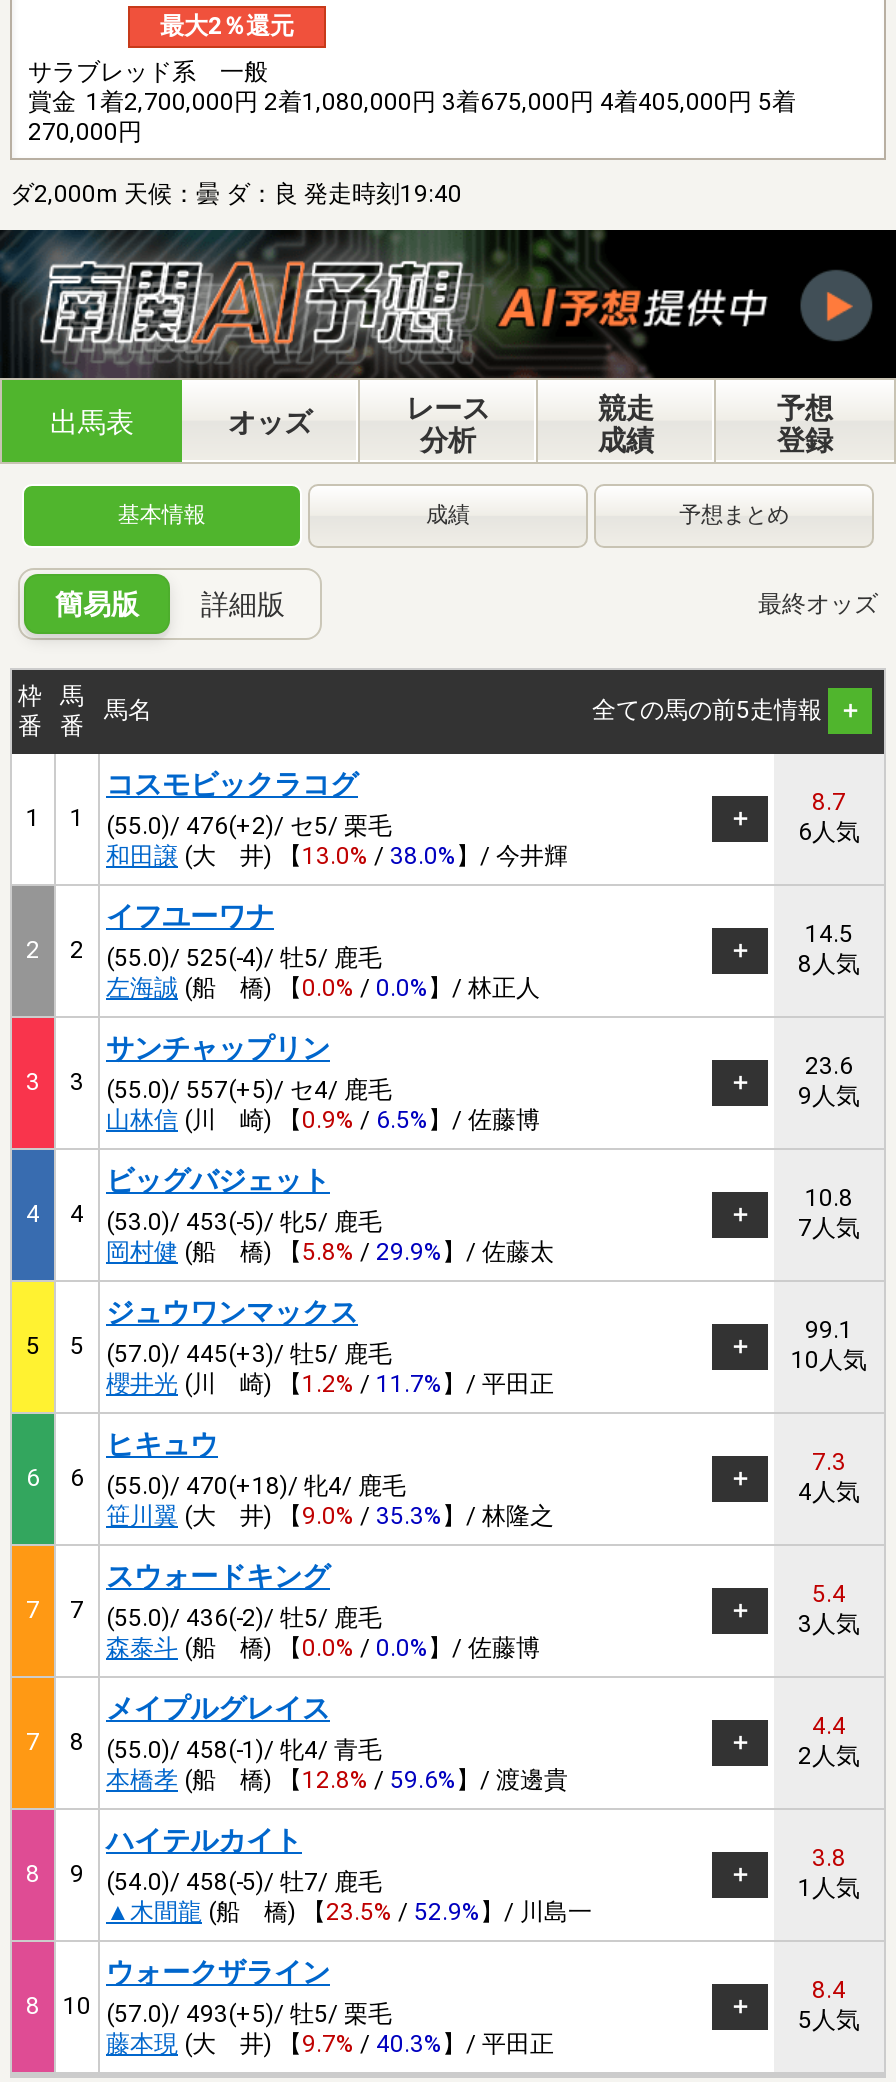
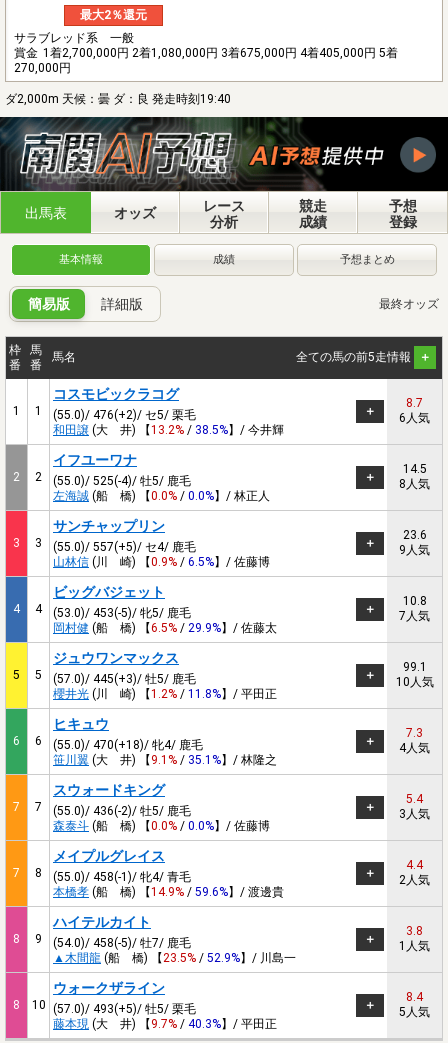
- 和田譲(大 井) 【13.0% / 38.0%】/ 今井輝
+ 和田譲(大 井) 【13.2% / 38.5%】/ 今井輝

- 岡村健(船 橋) 【5.8% / 29.9%】/ 佐藤太
+ 岡村健(船 橋) 【6.5% / 29.9%】/ 佐藤太

- 櫻井光(川 崎) 【1.2% / 11.7%】/ 平田正
+ 櫻井光(川 崎) 【1.2% / 11.8%】/ 平田正

- 笹川翼(大 井) 【9.0% / 35.3%】/ 林隆之
+ 笹川翼(大 井) 【9.1% / 35.1%】/ 林隆之

- 本橋孝(船 橋) 【12.8% / 59.6%】/ 渡邊貴
+ 本橋孝(船 橋) 【14.9% / 59.6%】/ 渡邊貴
